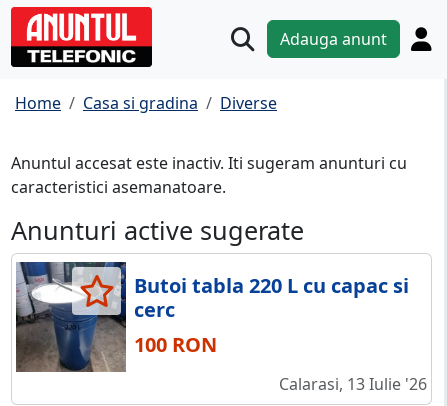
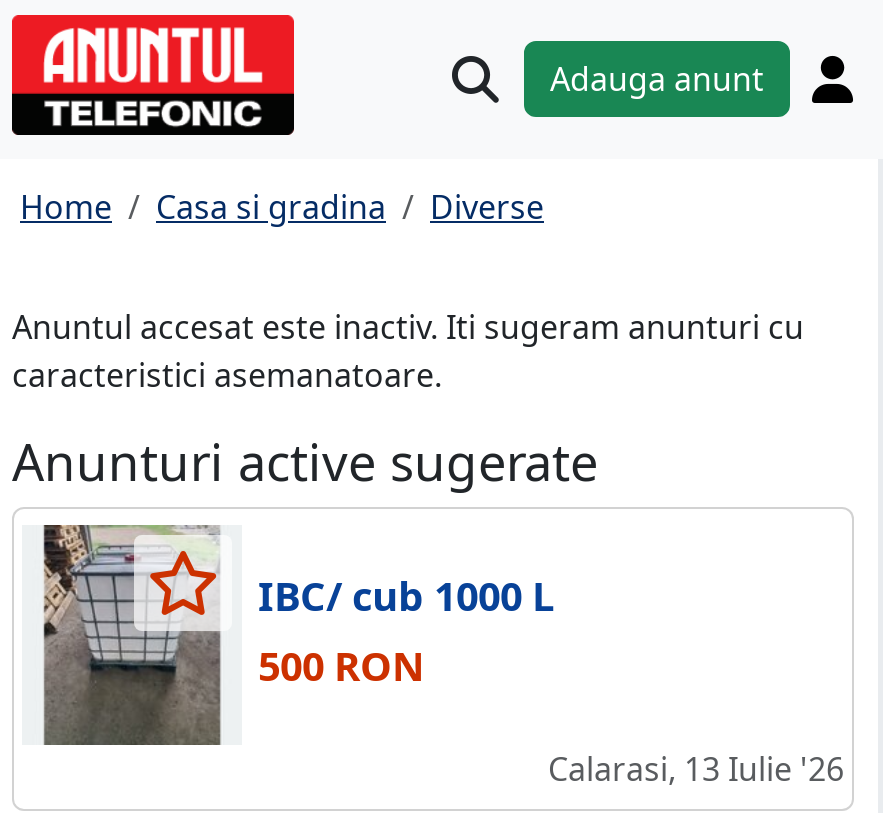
- [image]
- Butoi tabla 220 L cu capac si
- cerc
- 100 RON
+ [image]
+ IBC/ cub 1000 L
+ 500 RON
